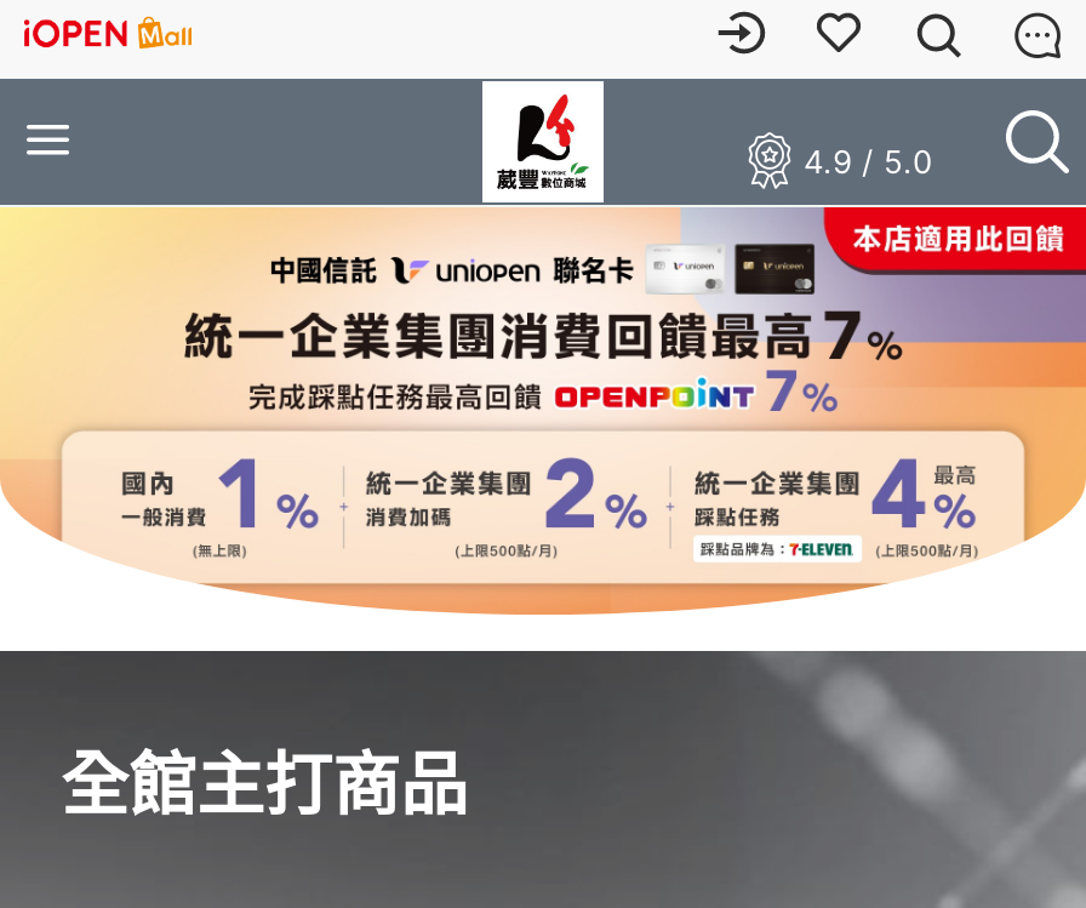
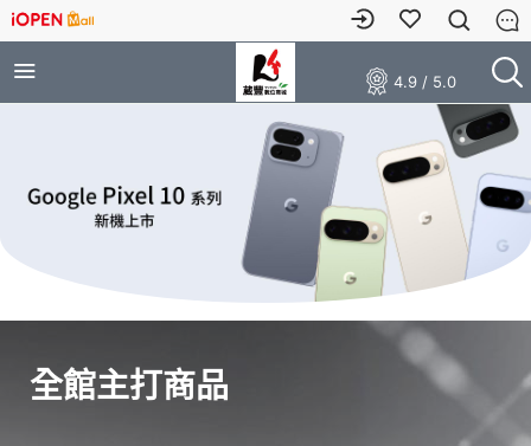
- [image]
+ [image]
